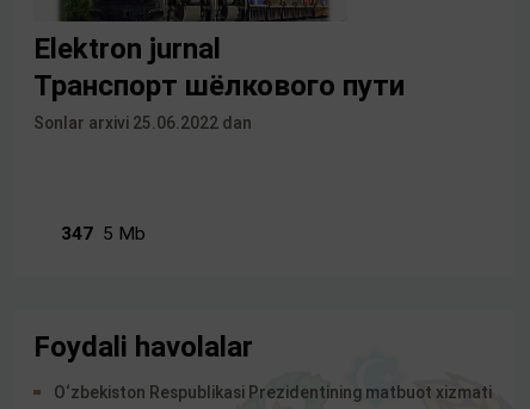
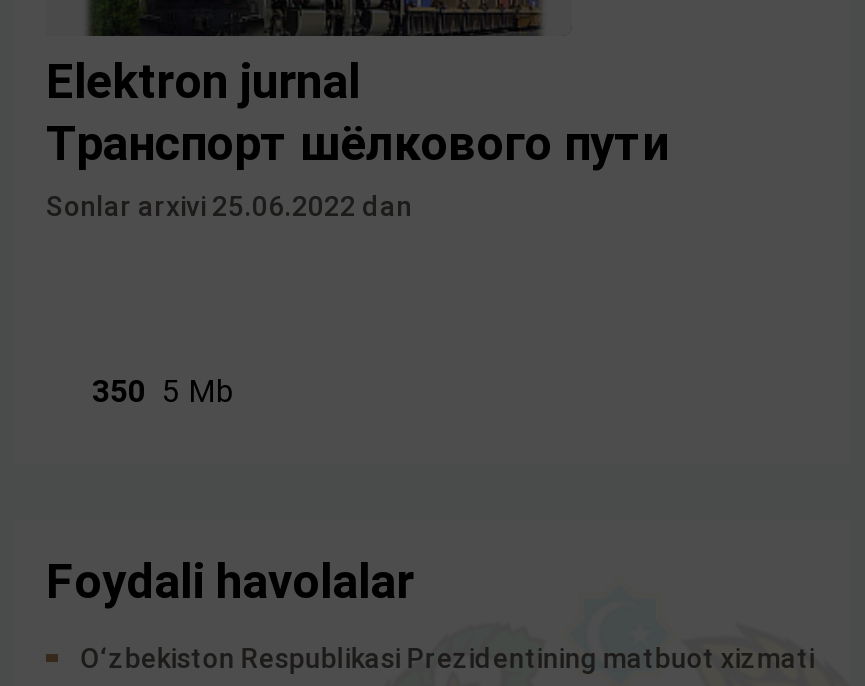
- 347 5 Mb
+ 350 5 Mb
